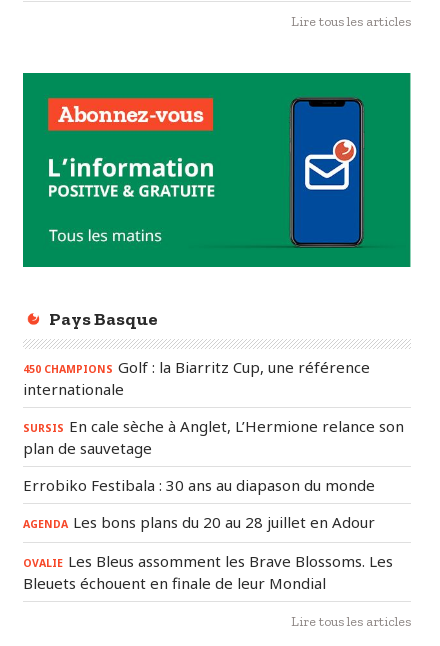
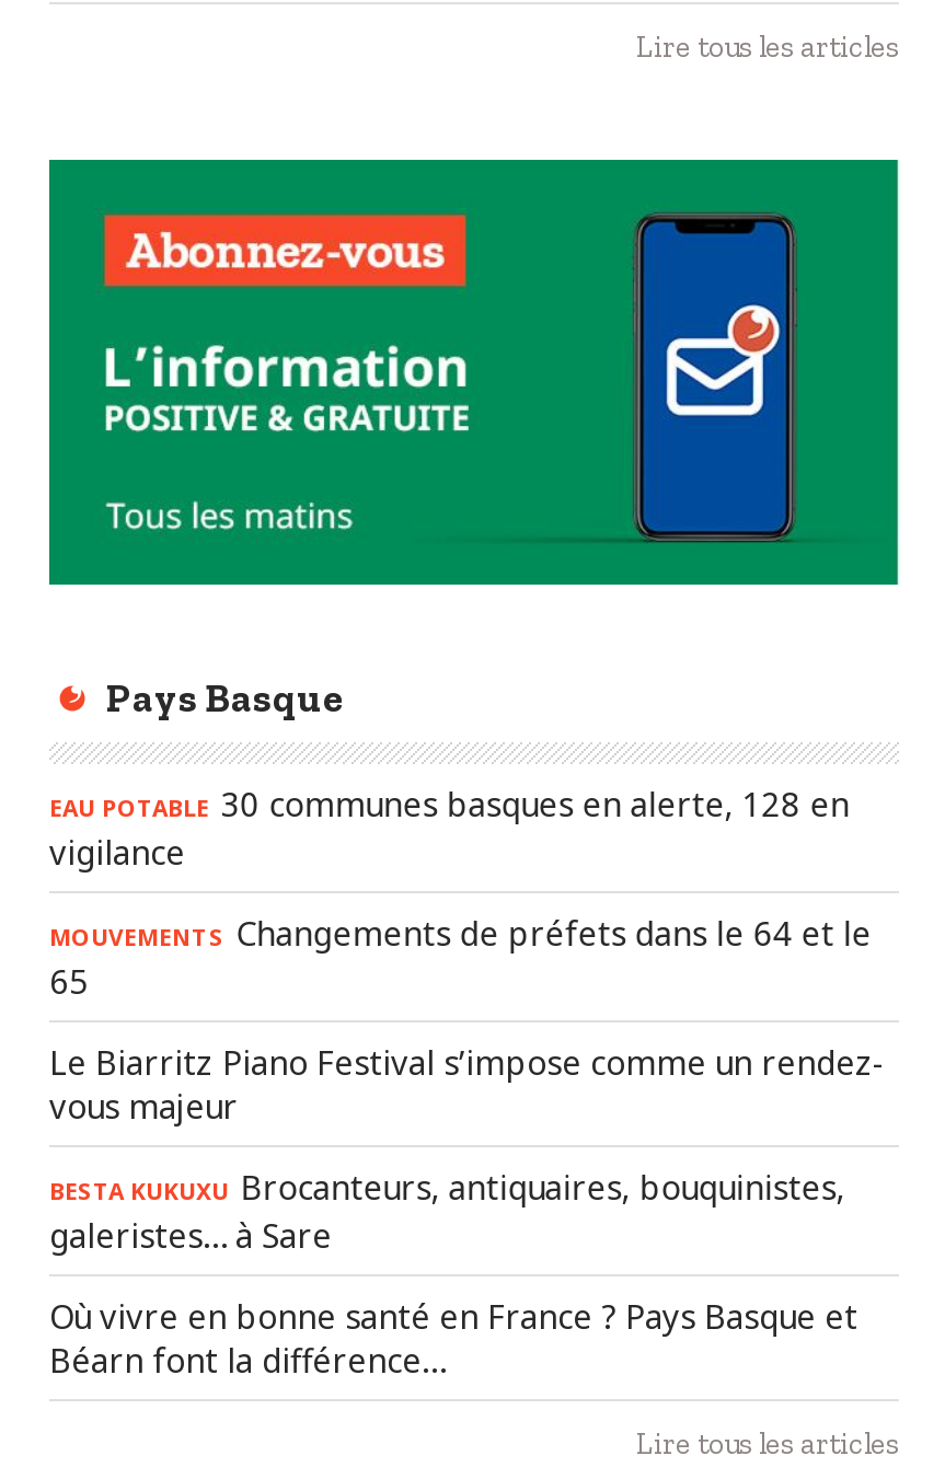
- 450 CHAMPIONS Golf : la Biarritz Cup, une référence
- internationale
+ EAU POTABLE 30 communes basques en alerte, 128 en
+ vigilance

- SURSIS En cale sèche à Anglet, L’Hermione relance son
- plan de sauvetage
+ MOUVEMENTS Changements de préfets dans le 64 et le
+ 65

- Errobiko Festibala : 30 ans au diapason du monde
+ Le Biarritz Piano Festival s’impose comme un rendez-
+ vous majeur

- AGENDA Les bons plans du 20 au 28 juillet en Adour
+ BESTA KUKUXU Brocanteurs, antiquaires, bouquinistes,
+ galeristes… à Sare

- OVALIE Les Bleus assomment les Brave Blossoms. Les
- Bleuets échouent en finale de leur Mondial
+ Où vivre en bonne santé en France ? Pays Basque et
+ Béarn font la différence…
